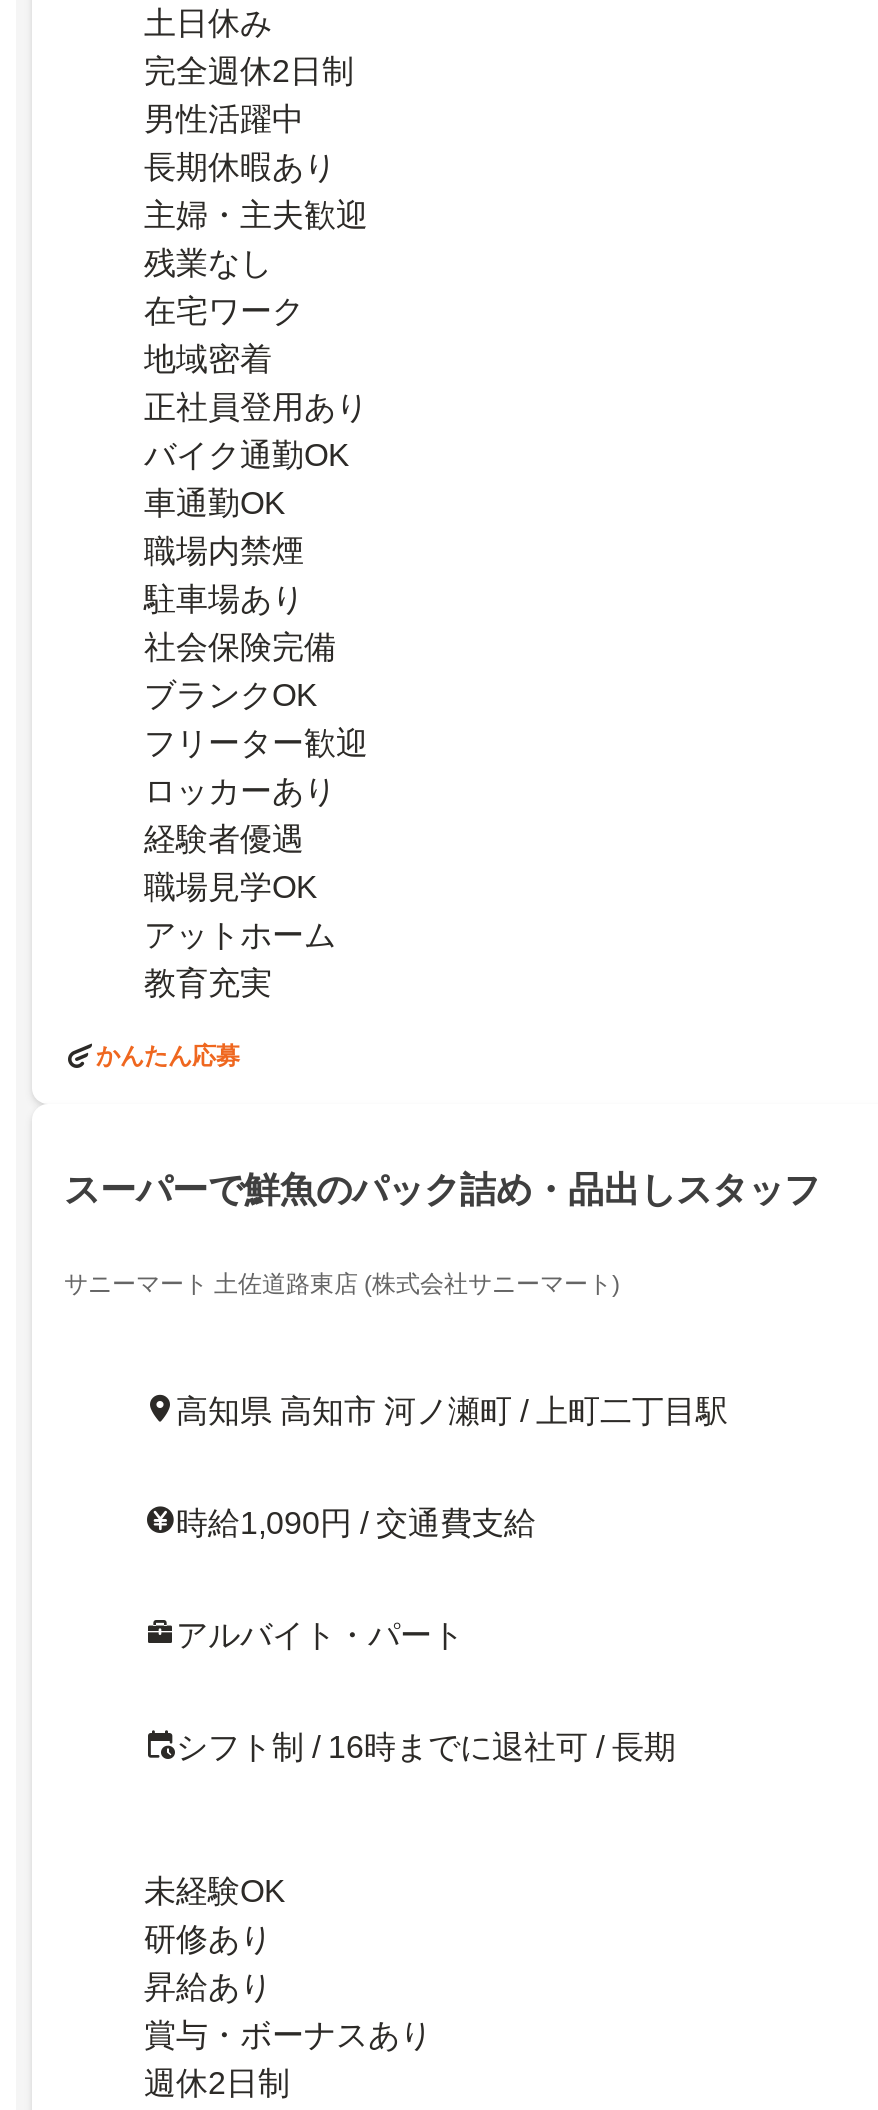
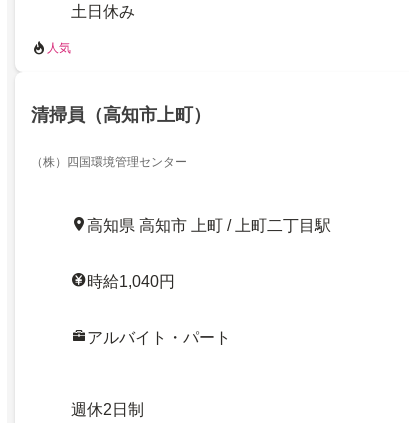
- 完全週休2日制
- 男性活躍中
- 長期休暇あり
- 主婦・主夫歓迎
- 残業なし
- 在宅ワーク
- 地域密着
- 正社員登用あり
- バイク通勤OK
- 車通勤OK
- 職場内禁煙
- 駐車場あり
- 社会保険完備
- ブランクOK
- フリーター歓迎
- ロッカーあり
- 経験者優遇
- 職場見学OK
- アットホーム
- 教育充実
- かんたん応募
+ 人気

- スーパーで鮮魚のパック詰め・品出しスタッフ
- サニーマート 土佐道路東店 (株式会社サニーマート)
+ 清掃員（高知市上町）
+ （株）四国環境管理センター

- 高知県 高知市 河ノ瀬町 / 上町二丁目駅
- 時給1,090円 / 交通費支給
+ 高知県 高知市 上町 / 上町二丁目駅
+ 時給1,040円

- シフト制 / 16時までに退社可 / 長期

- 未経験OK
- 研修あり
- 昇給あり
- 賞与・ボーナスあり
